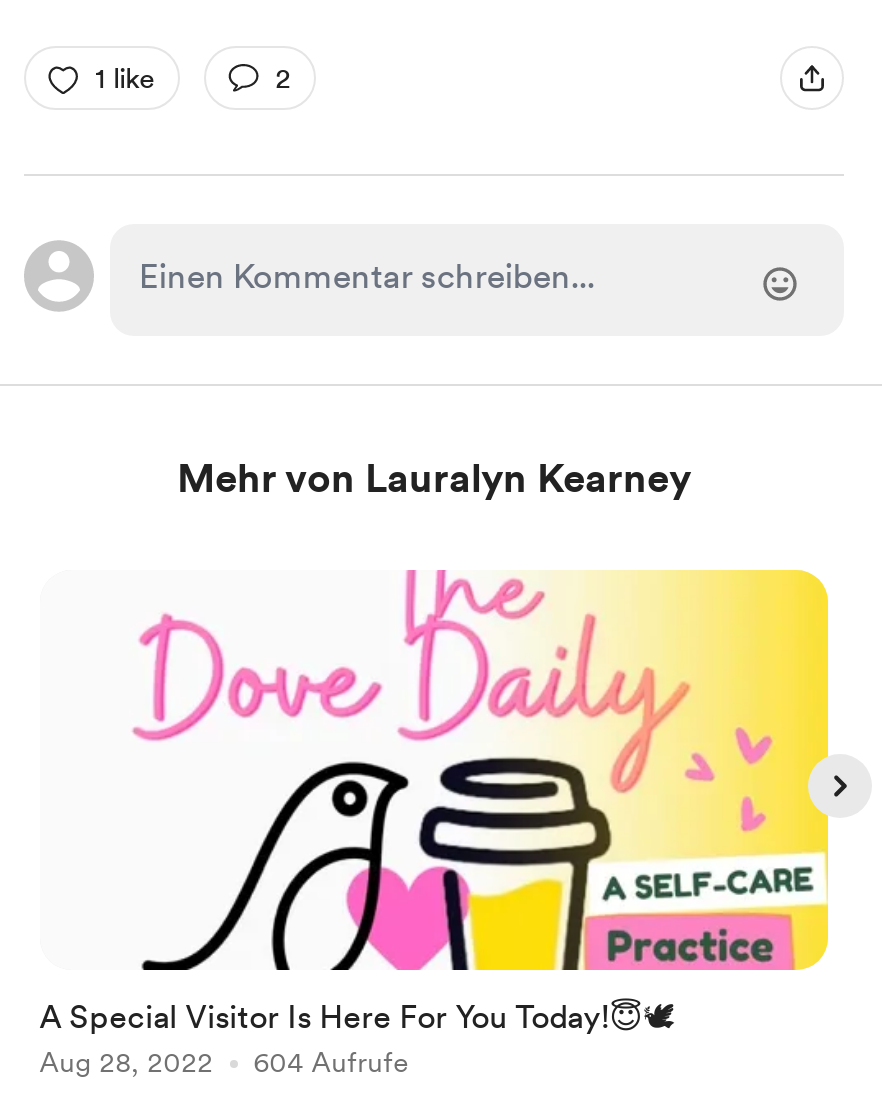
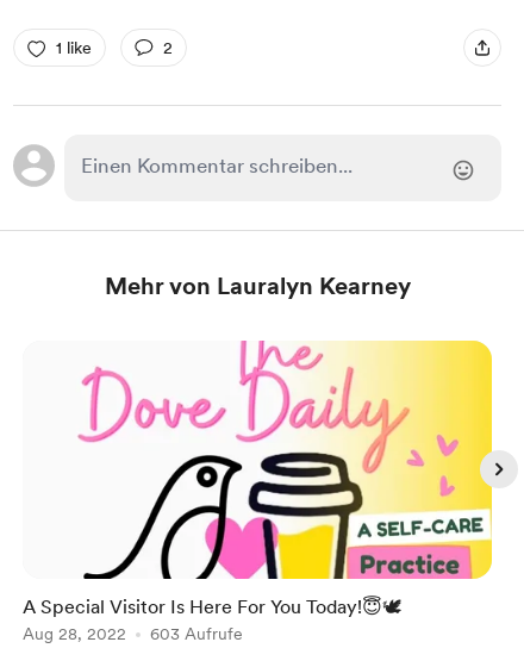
- Aug 28, 2022 604 Aufrufe
+ Aug 28, 2022 603 Aufrufe
